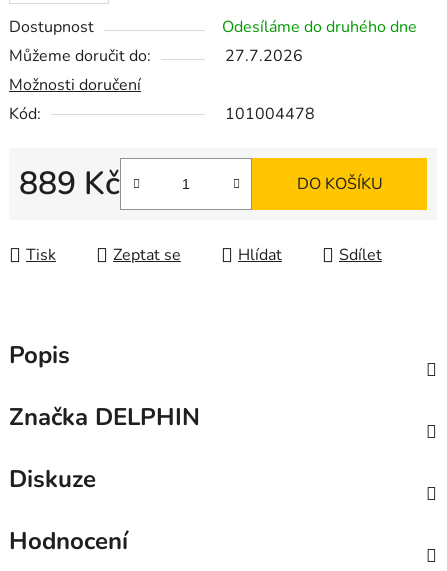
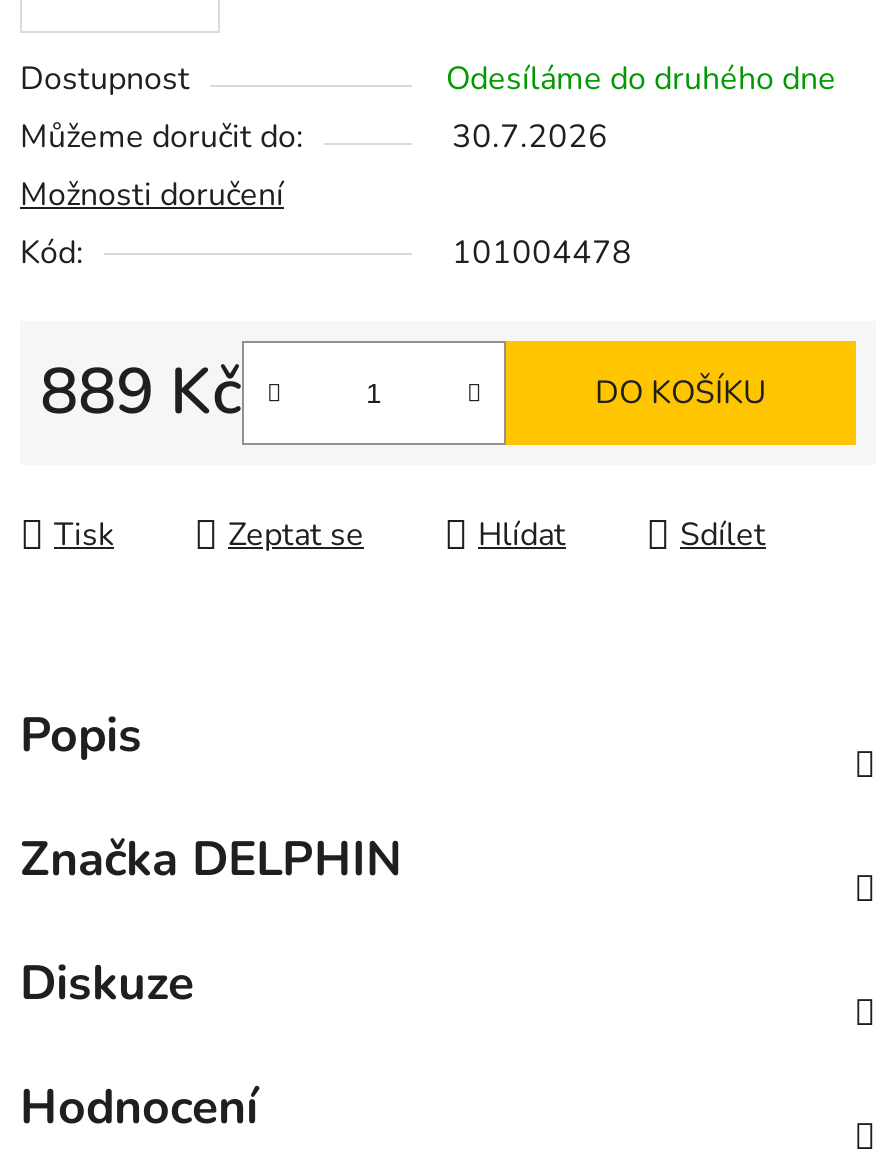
- 27.7.2026
+ 30.7.2026
